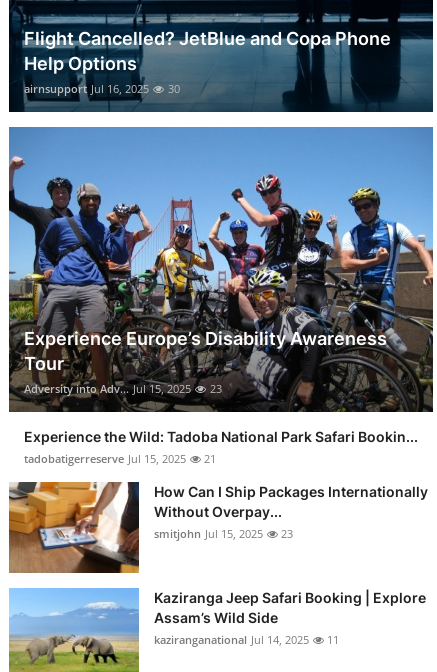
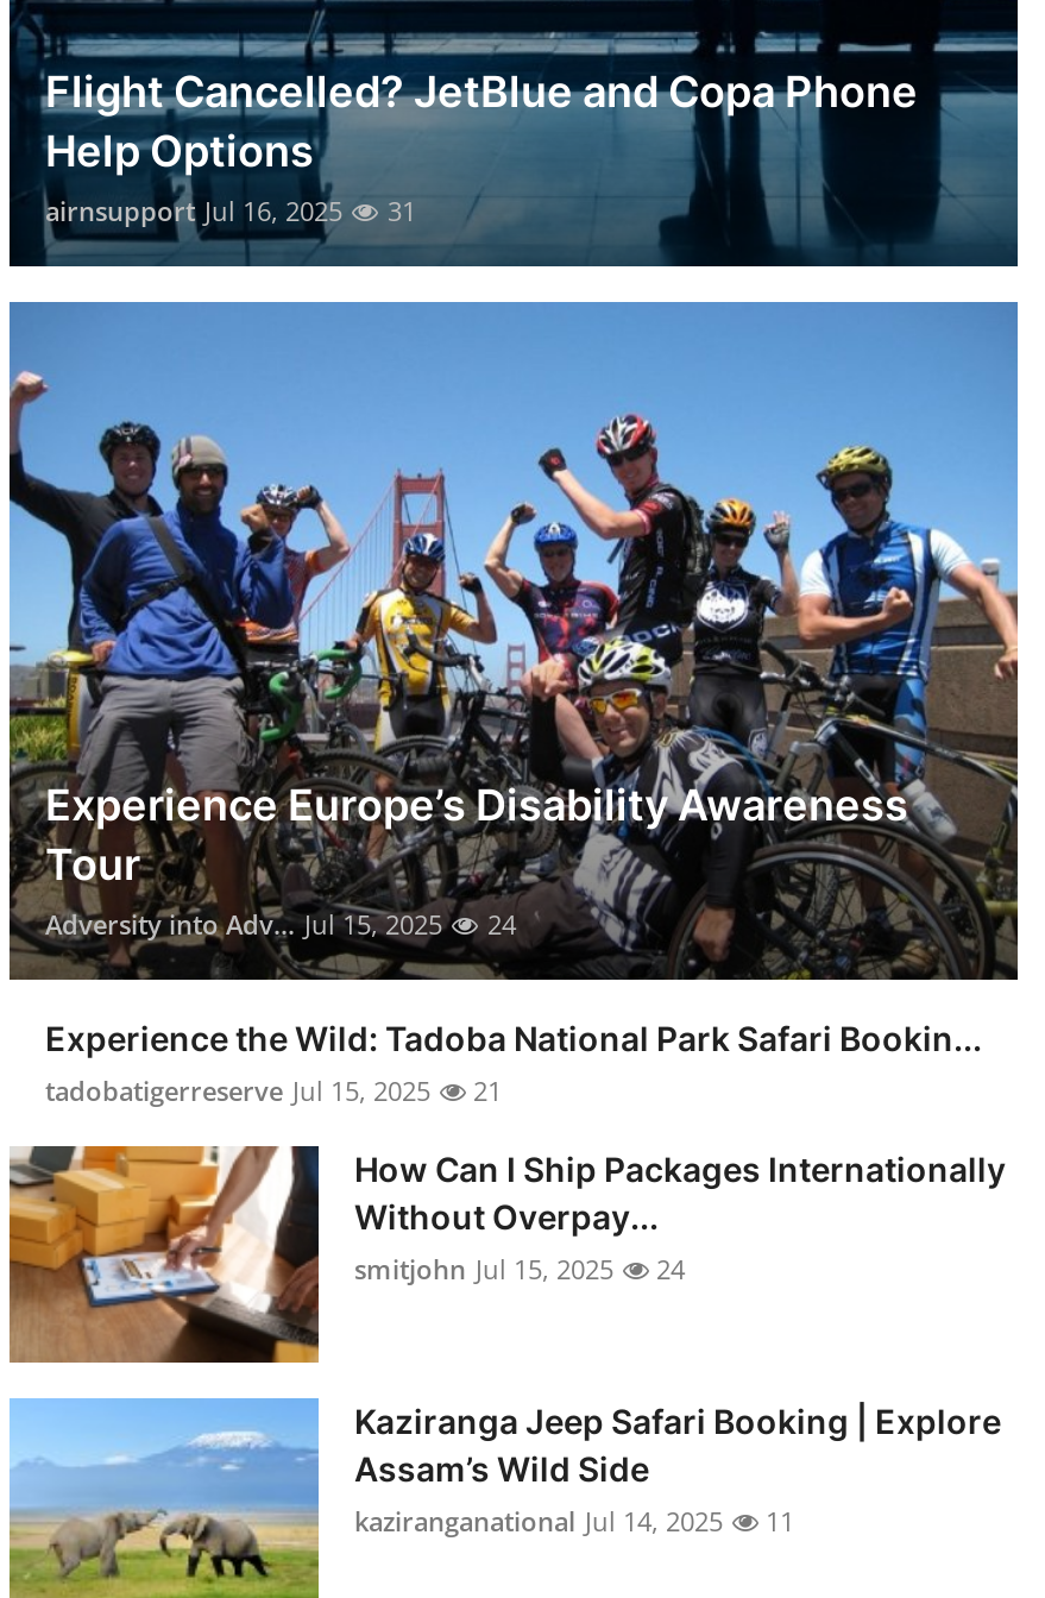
- airnsupport Jul 16, 2025 30
+ airnsupport Jul 16, 2025 31

- Adversity into Adv... Jul 15, 2025 23
+ Adversity into Adv... Jul 15, 2025 24

- smitjohn Jul 15, 2025 23
+ smitjohn Jul 15, 2025 24
